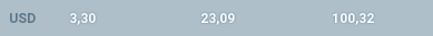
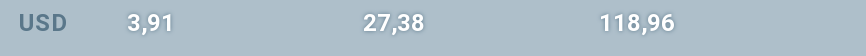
- 3,30
+ 3,91

- 23,09
+ 27,38

- 100,32
+ 118,96
